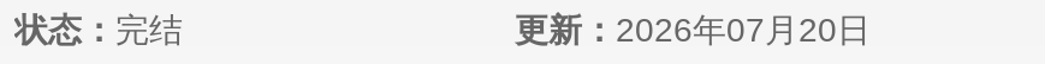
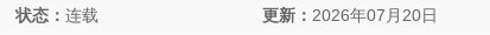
- 状态：完结
+ 状态：连载
